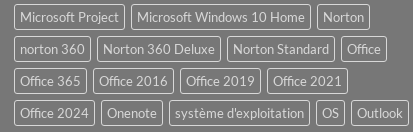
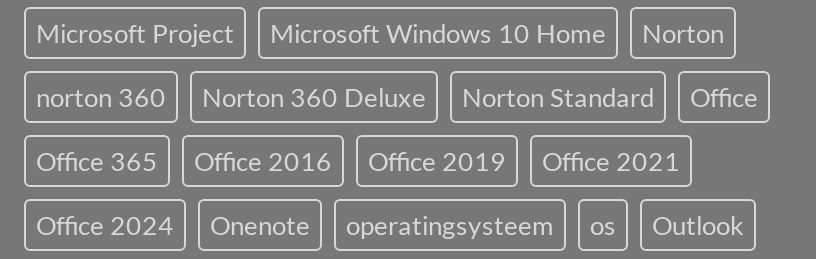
- système d'exploitation
- OS
+ operatingsysteem
+ os
